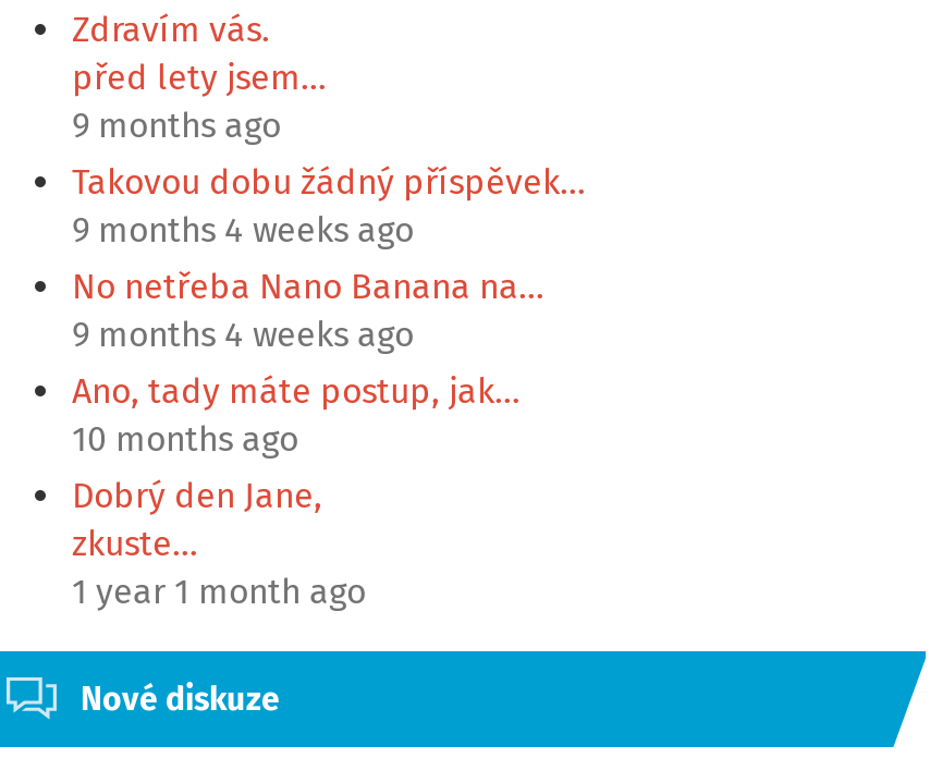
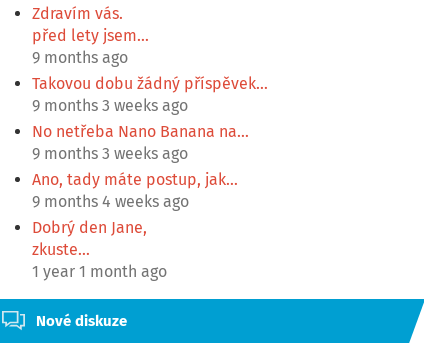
- 9 months 4 weeks ago
+ 9 months 3 weeks ago

- 9 months 4 weeks ago
+ 9 months 3 weeks ago

- 10 months ago
+ 9 months 4 weeks ago
